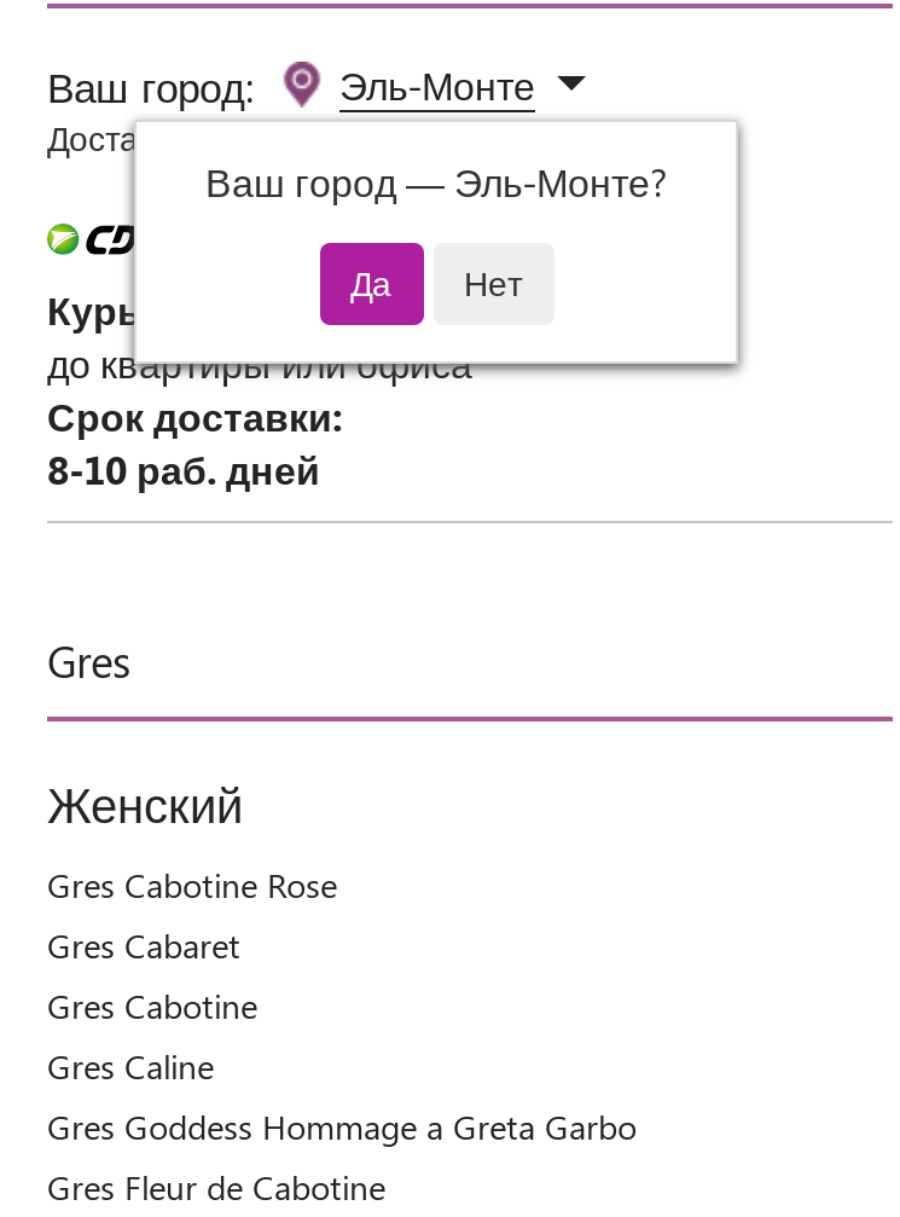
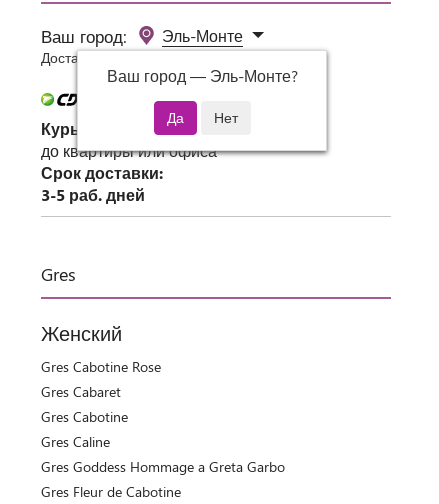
- 8-10 раб. дней
+ 3-5 раб. дней
